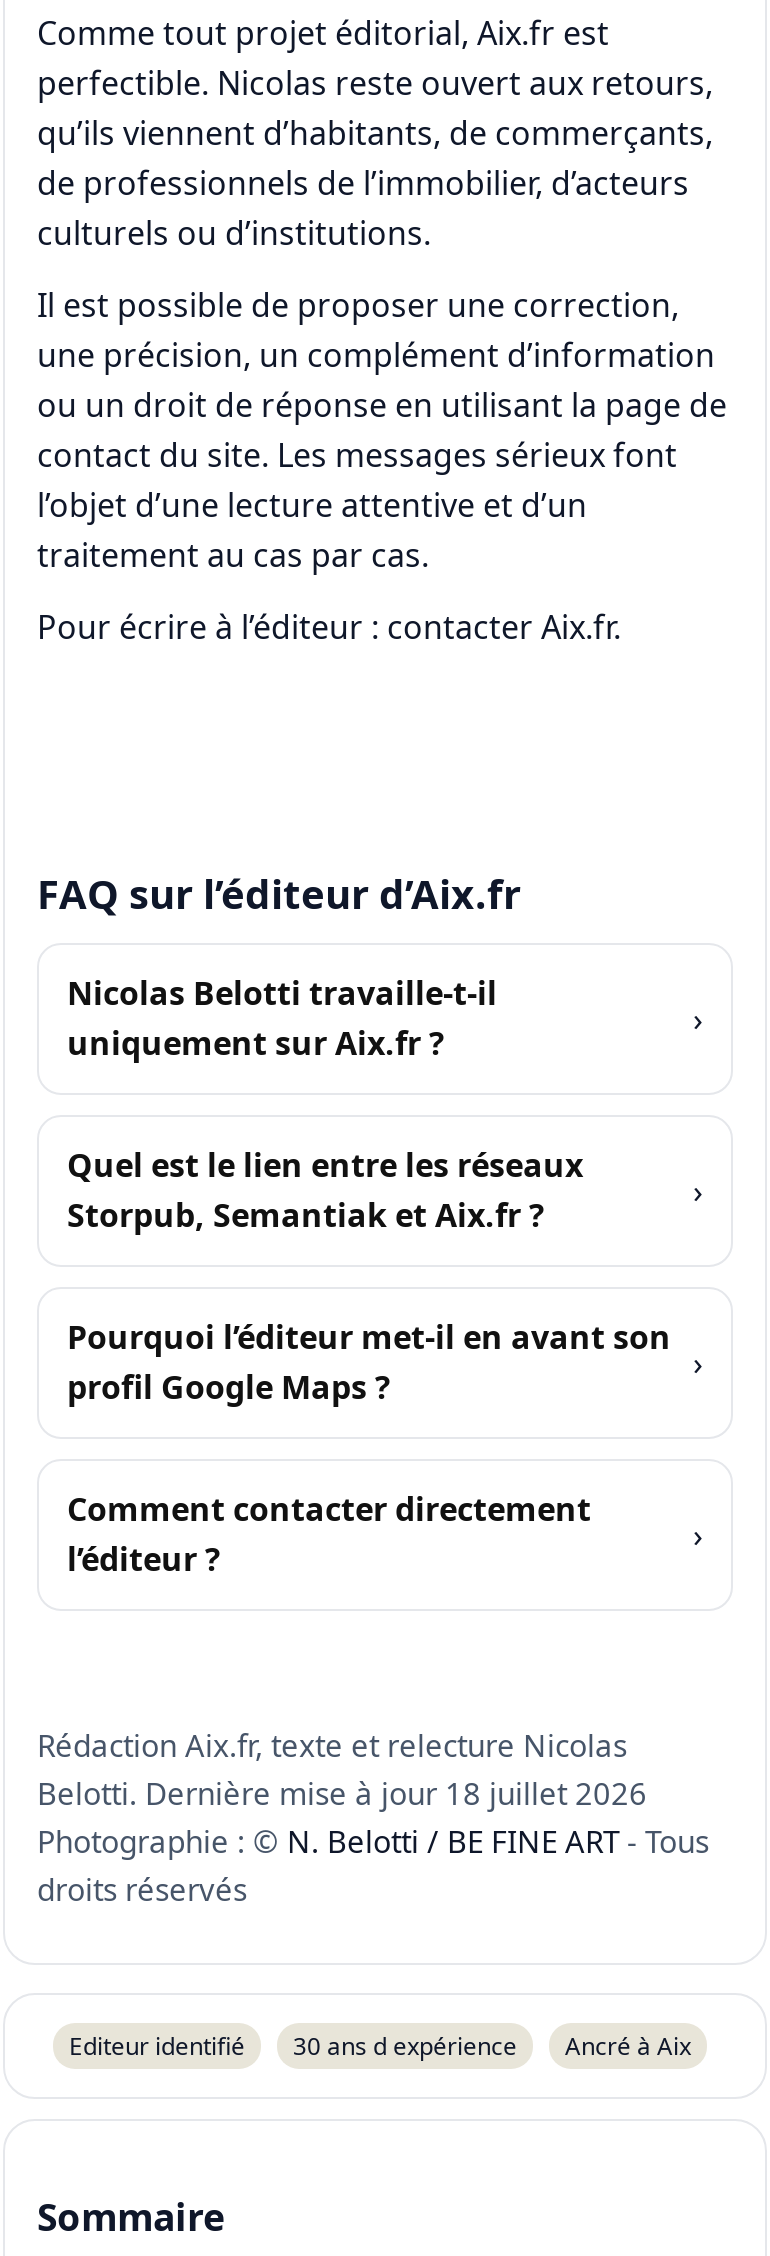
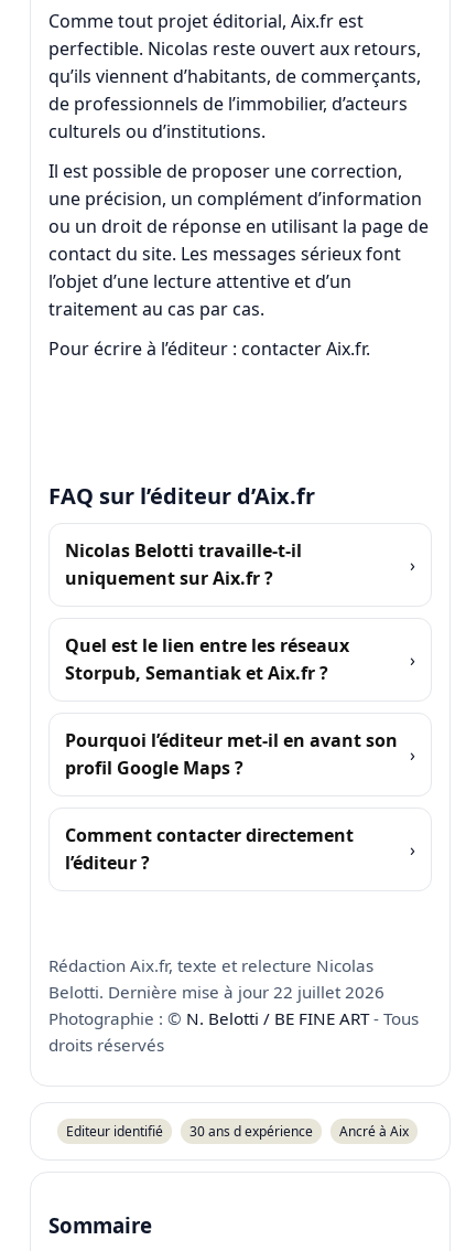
- Belotti. Dernière mise à jour 18 juillet 2026
+ Belotti. Dernière mise à jour 22 juillet 2026
